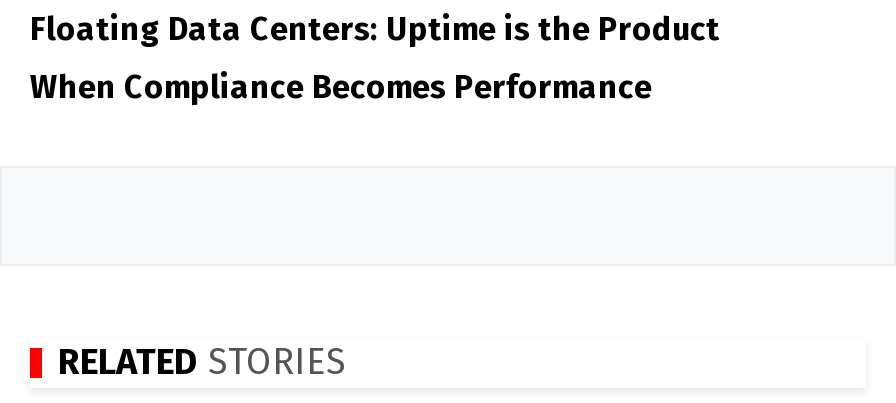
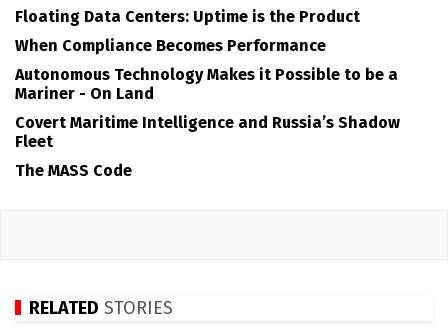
+ Autonomous Technology Makes it Possible to be a
+ Mariner - On Land
+ Covert Maritime Intelligence and Russia’s Shadow
+ Fleet
+ The MASS Code
